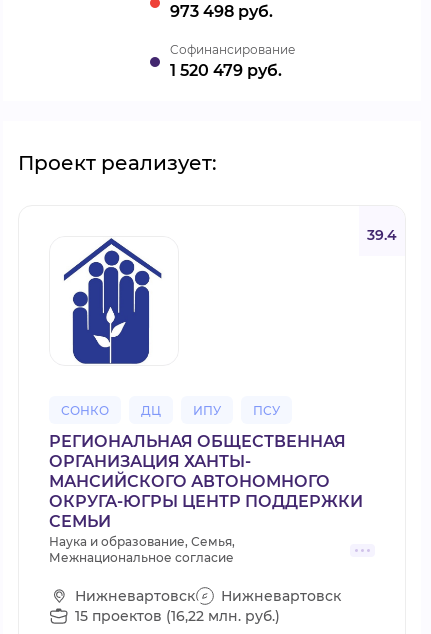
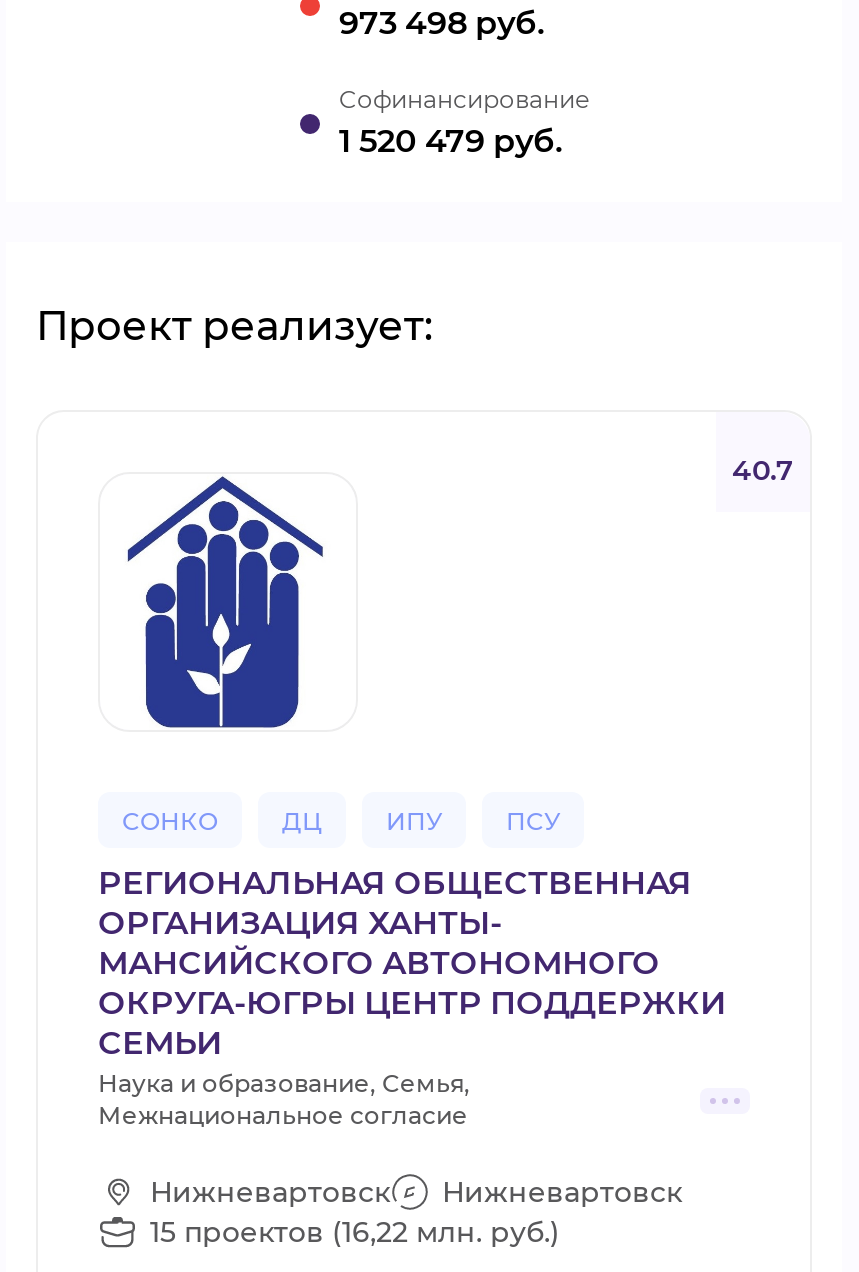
- 39.4
+ 40.7
